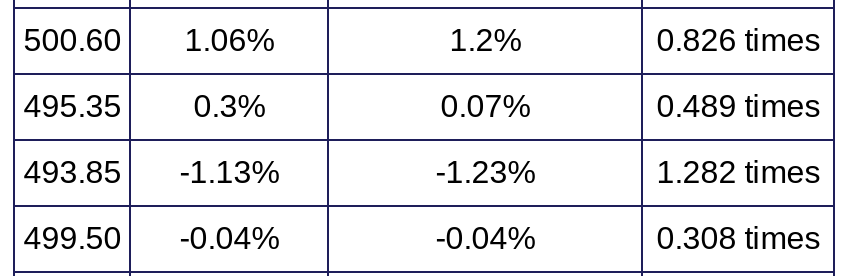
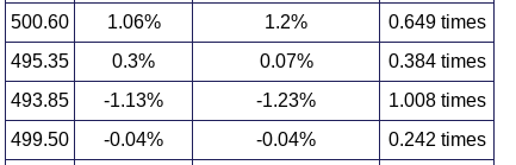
- 0.826 times
+ 0.649 times

- 0.489 times
+ 0.384 times

- 1.282 times
+ 1.008 times

- 0.308 times
+ 0.242 times
